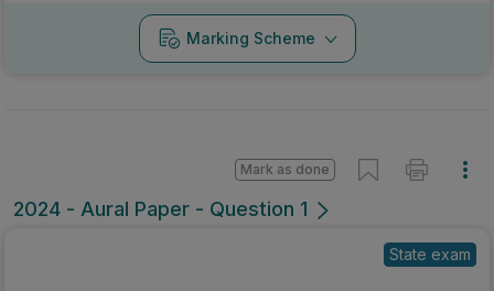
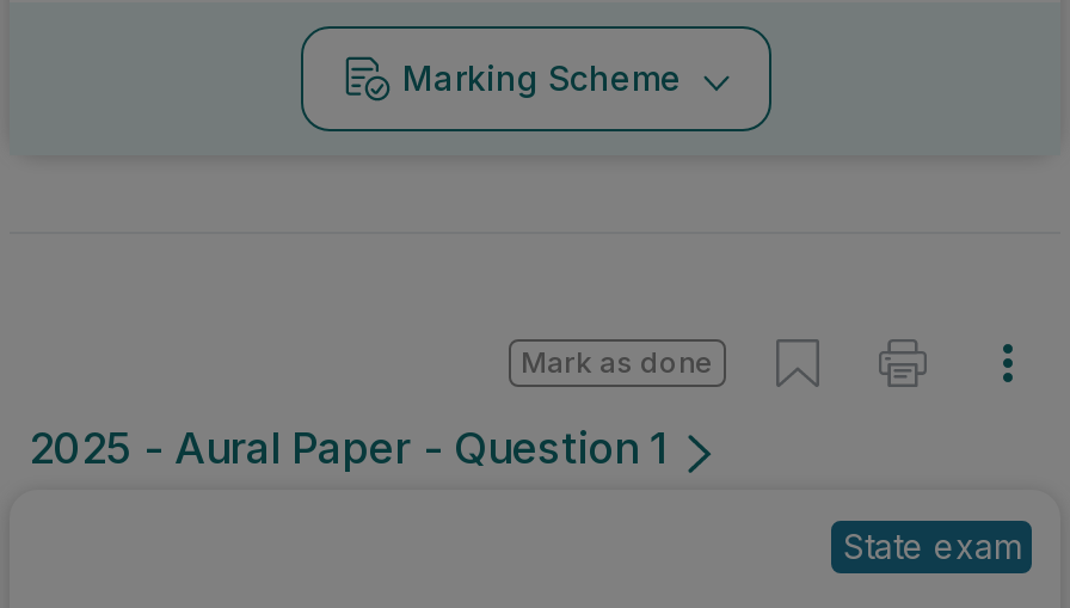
- 2024 - Aural Paper - Question 1
+ 2025 - Aural Paper - Question 1
